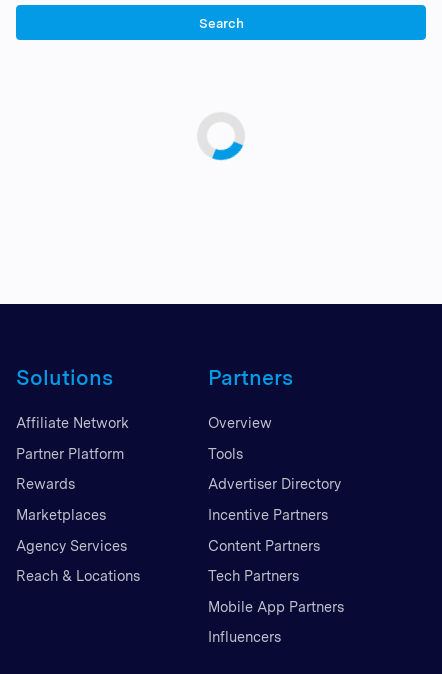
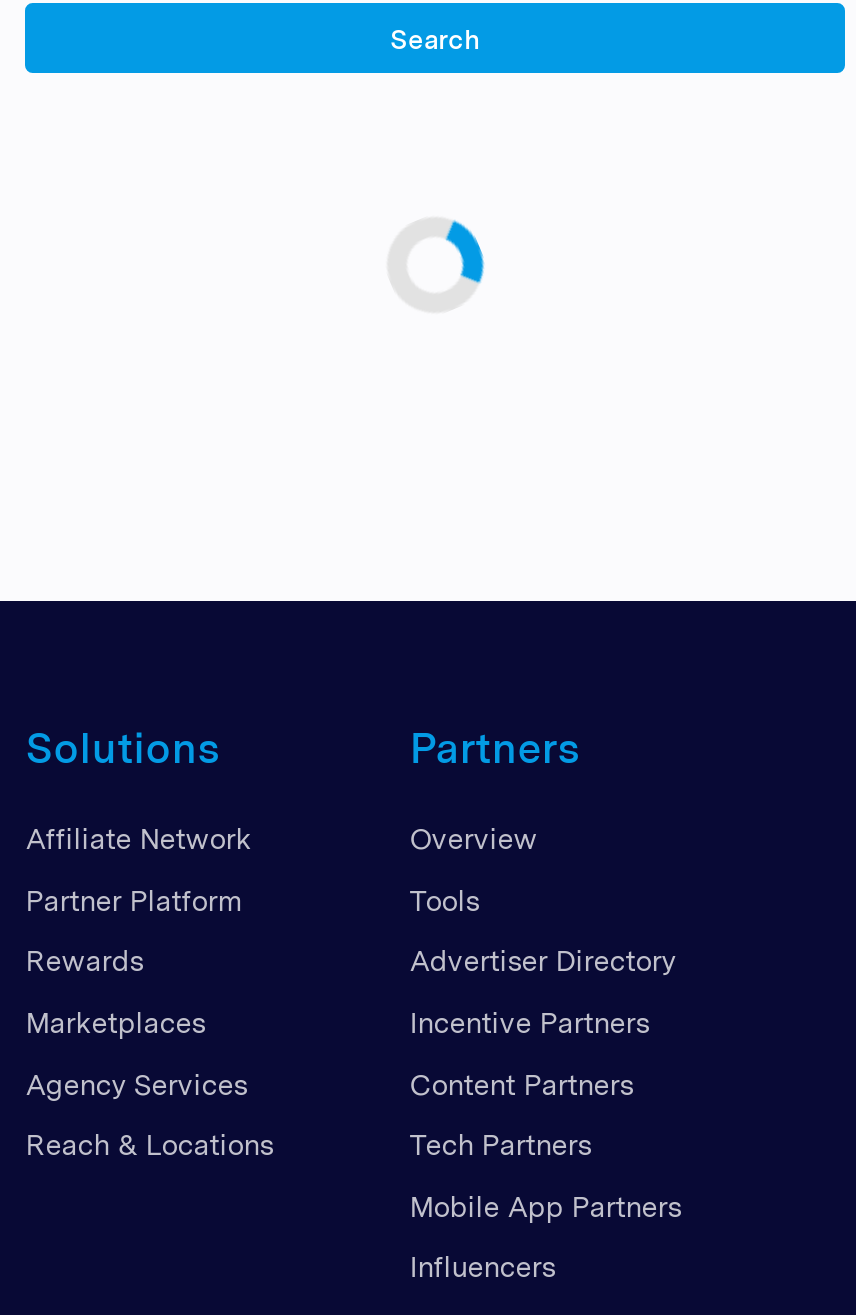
- [image]
+ [image]
